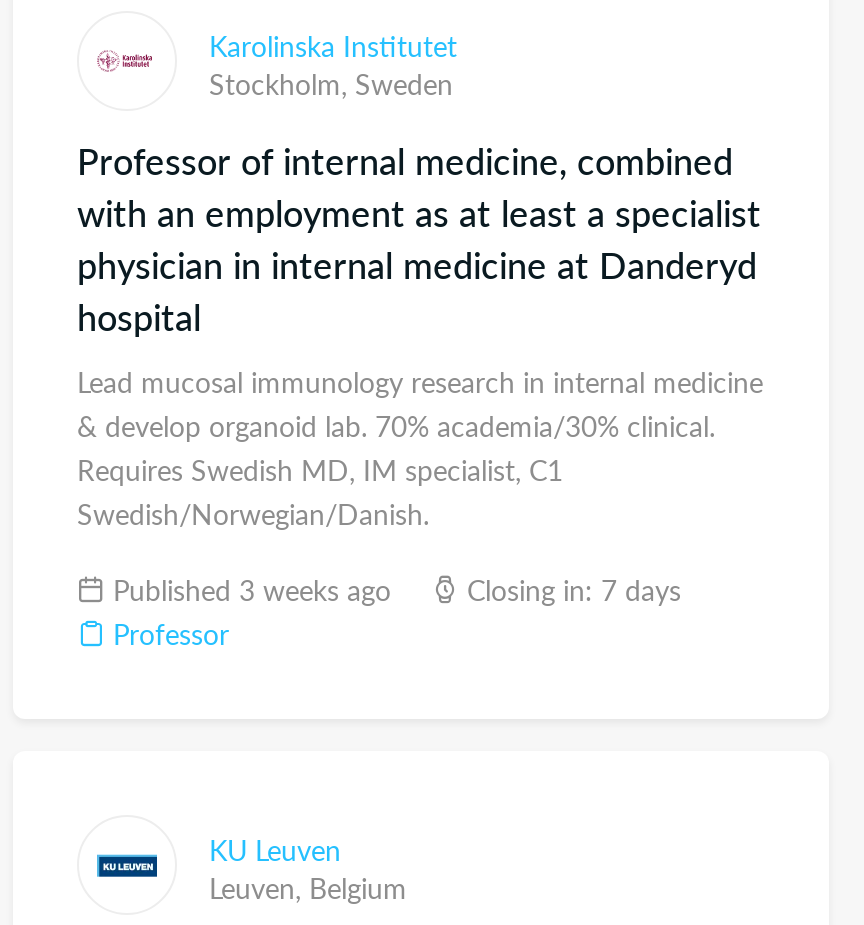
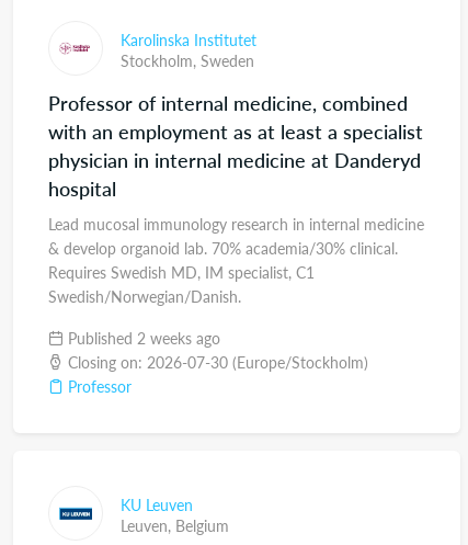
- Published 3 weeks ago
+ Published 2 weeks ago

- Closing in: 7 days
+ Closing on: 2026-07-30 (Europe/Stockholm)
